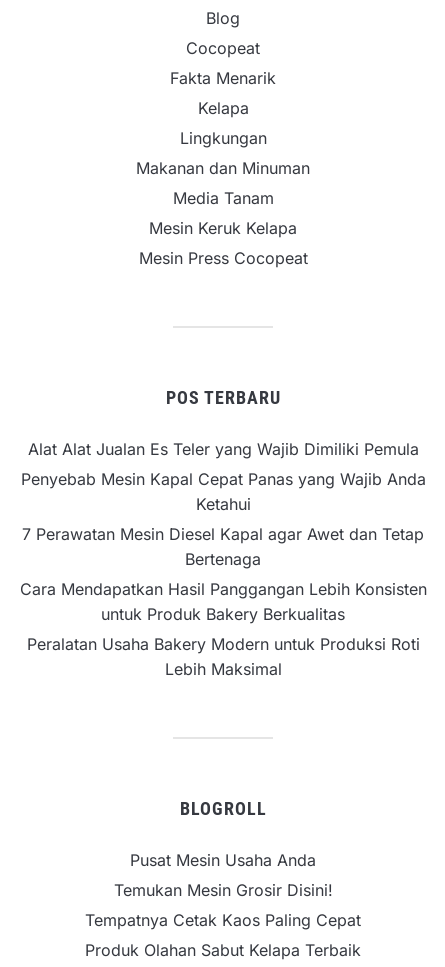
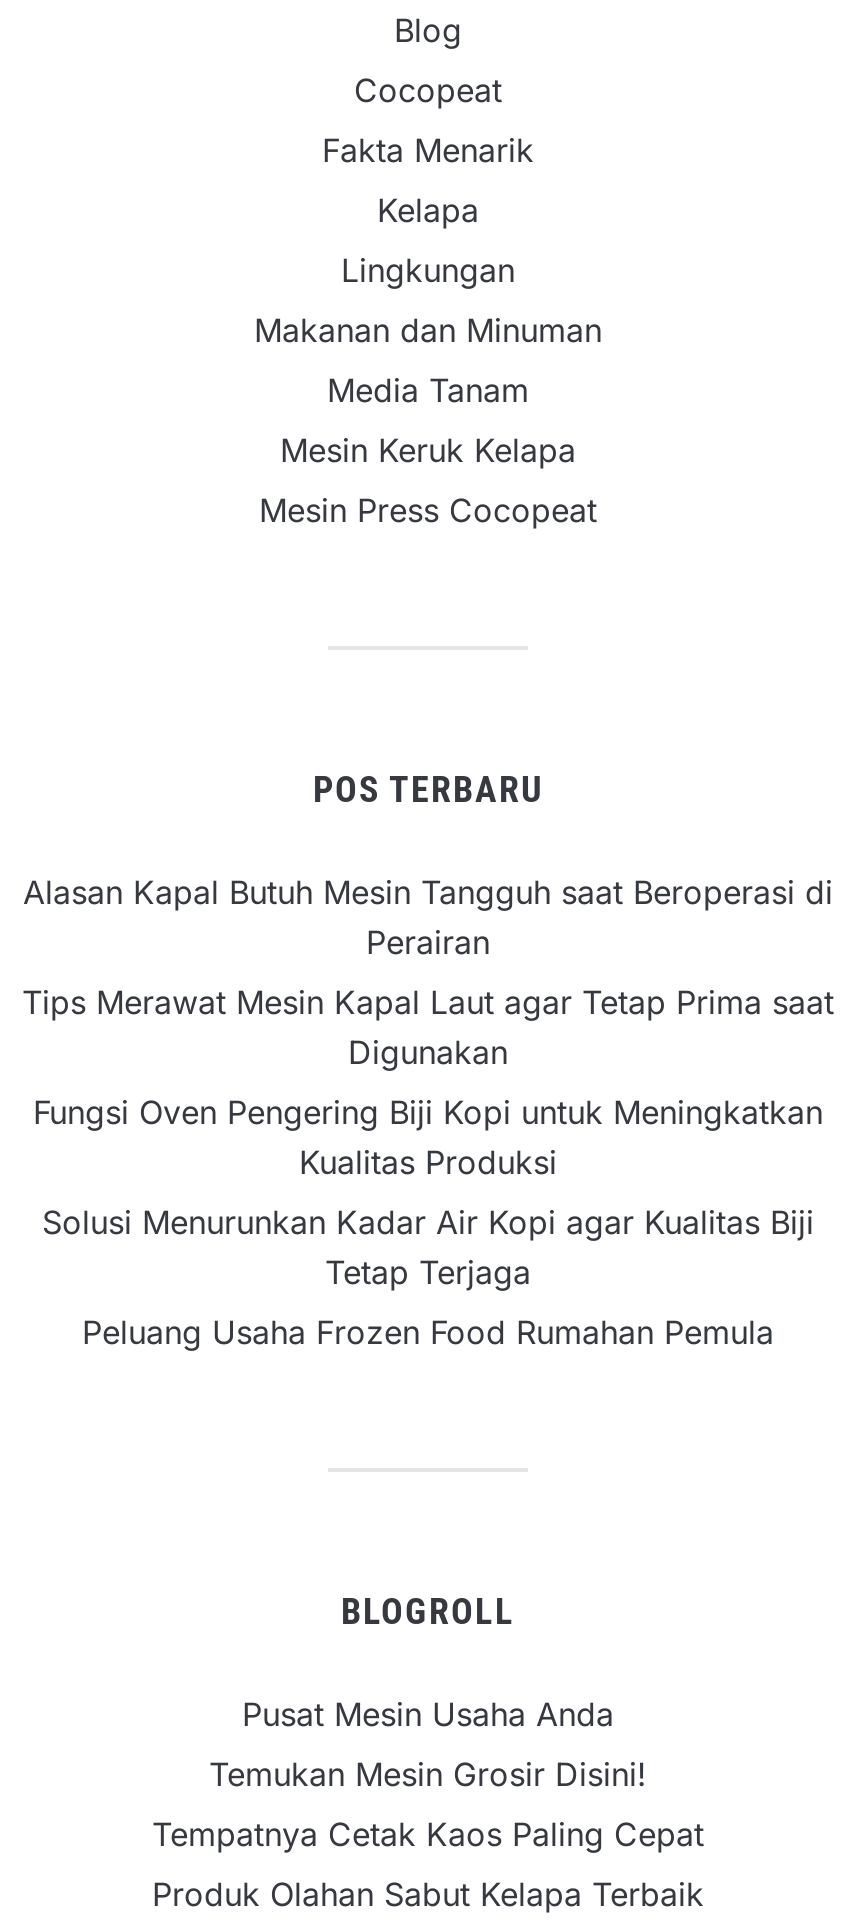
- Alat Alat Jualan Es Teler yang Wajib Dimiliki Pemula
+ Alasan Kapal Butuh Mesin Tangguh saat Beroperasi di
+ Perairan

- Penyebab Mesin Kapal Cepat Panas yang Wajib Anda
- Ketahui
+ Tips Merawat Mesin Kapal Laut agar Tetap Prima saat
+ Digunakan

- 7 Perawatan Mesin Diesel Kapal agar Awet dan Tetap
- Bertenaga
+ Fungsi Oven Pengering Biji Kopi untuk Meningkatkan
+ Kualitas Produksi

- Cara Mendapatkan Hasil Panggangan Lebih Konsisten
- untuk Produk Bakery Berkualitas
+ Solusi Menurunkan Kadar Air Kopi agar Kualitas Biji
+ Tetap Terjaga

- Peralatan Usaha Bakery Modern untuk Produksi Roti
- Lebih Maksimal
+ Peluang Usaha Frozen Food Rumahan Pemula
